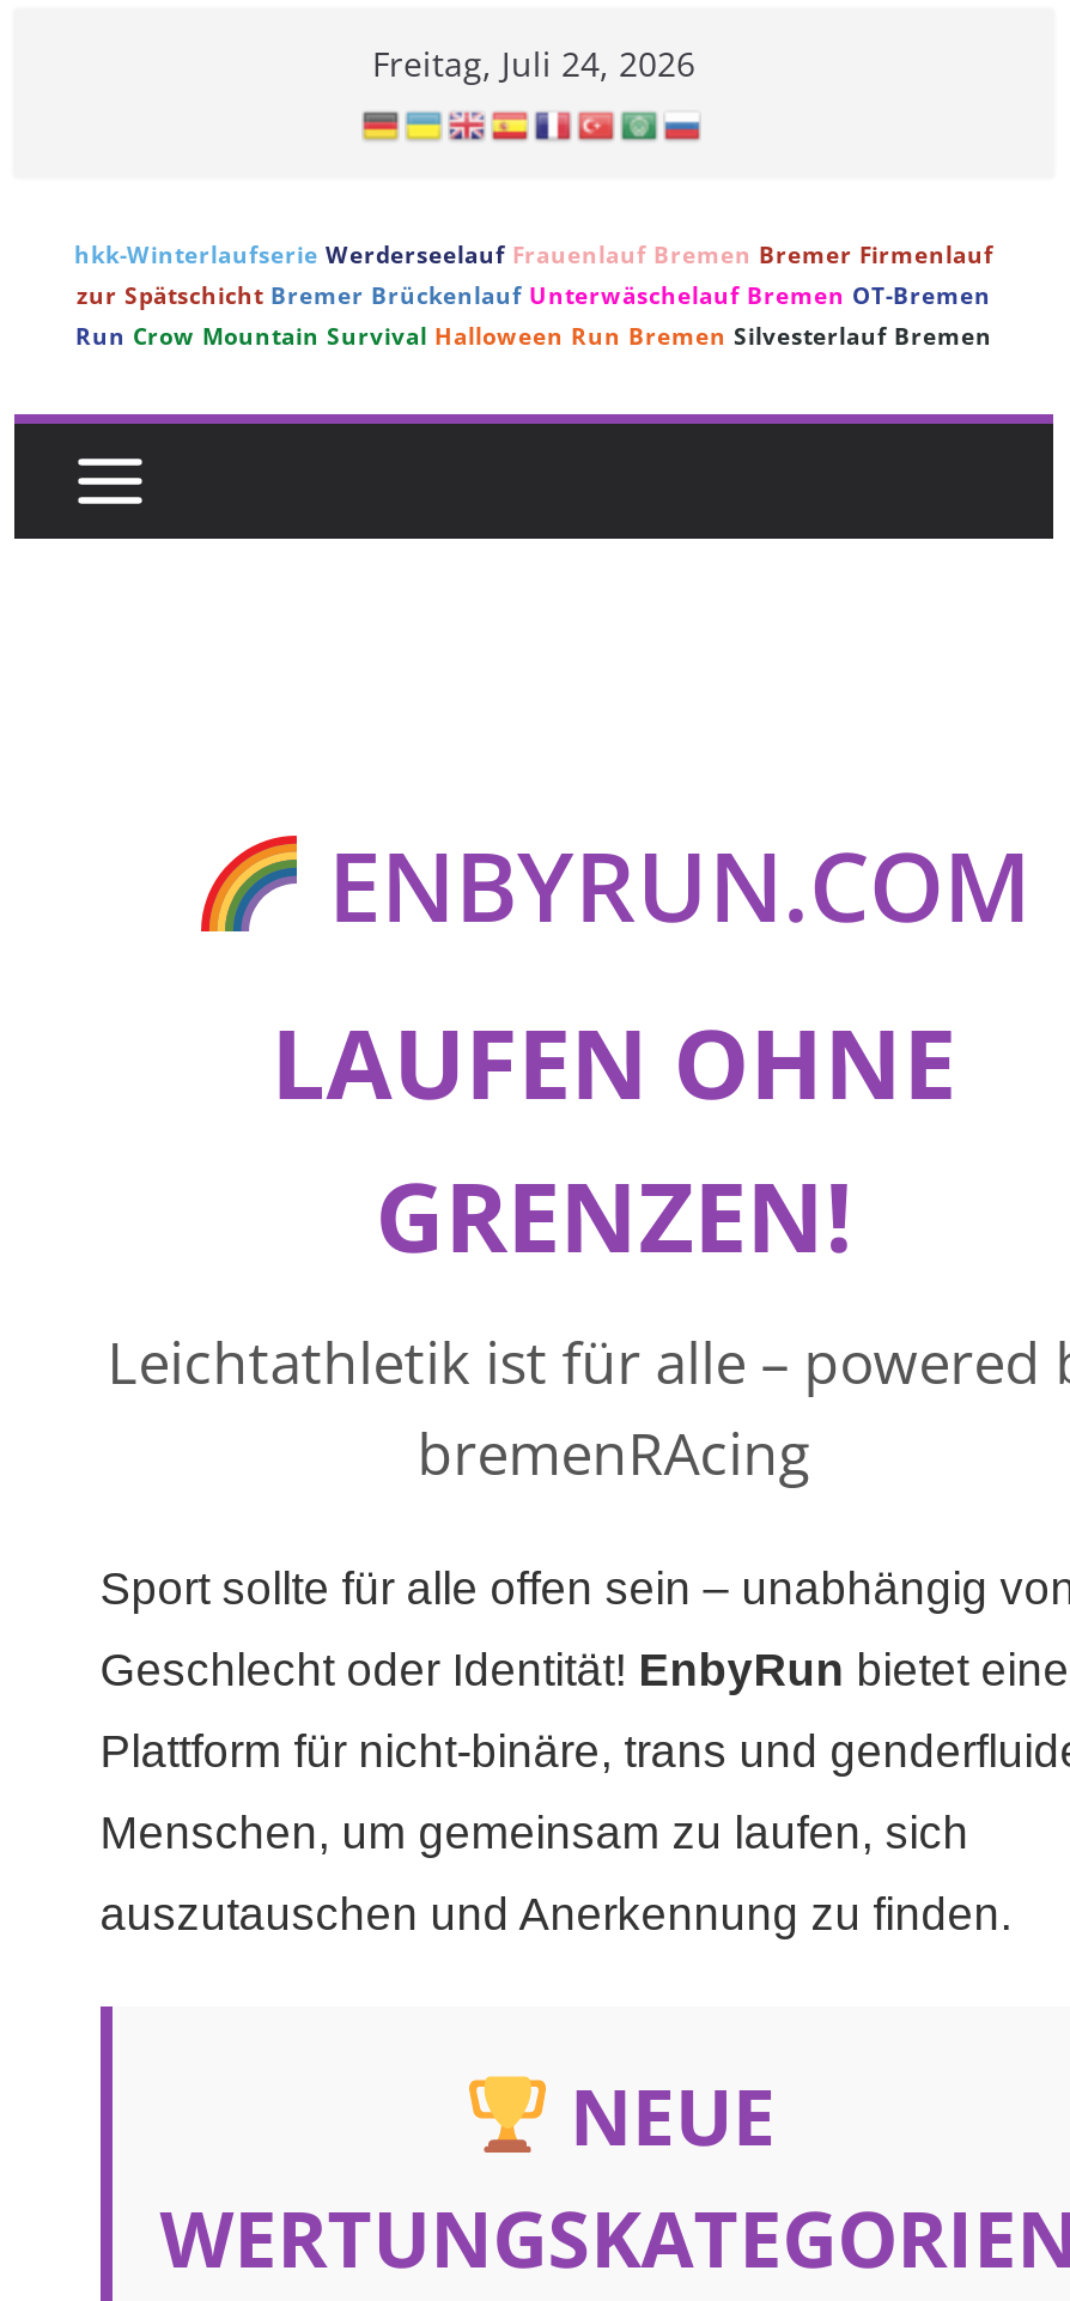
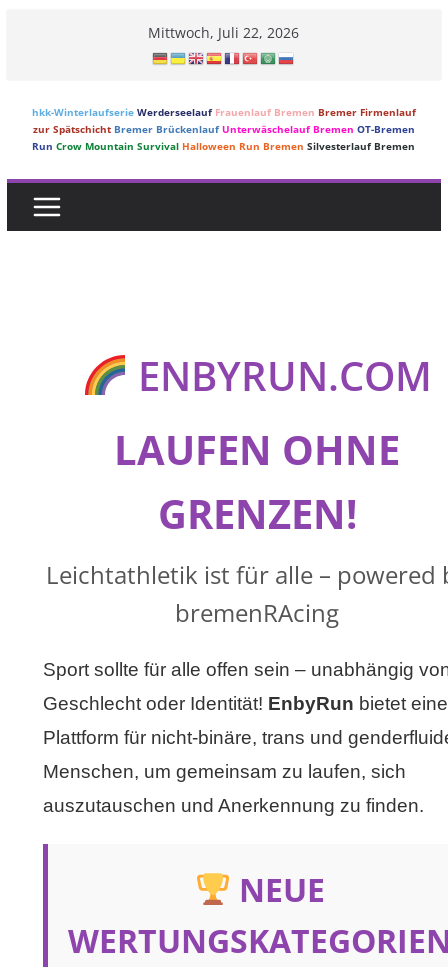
- Freitag, Juli 24, 2026
+ Mittwoch, Juli 22, 2026
